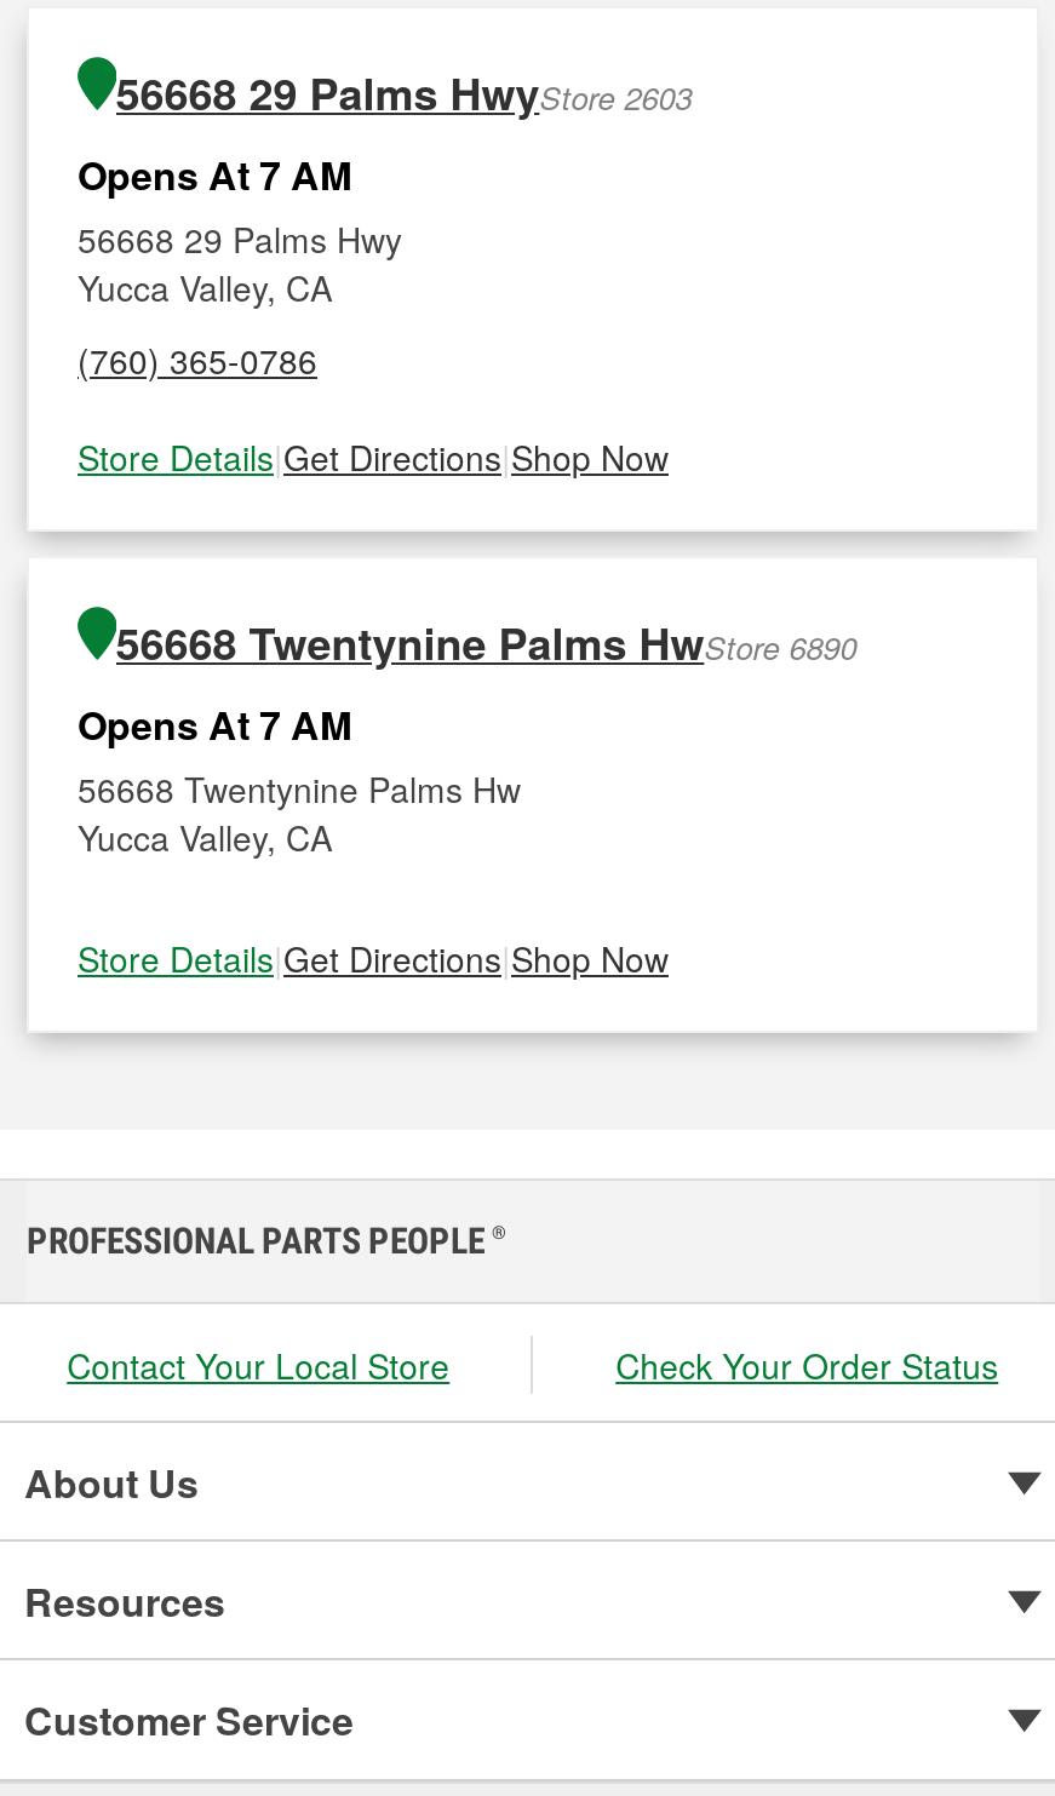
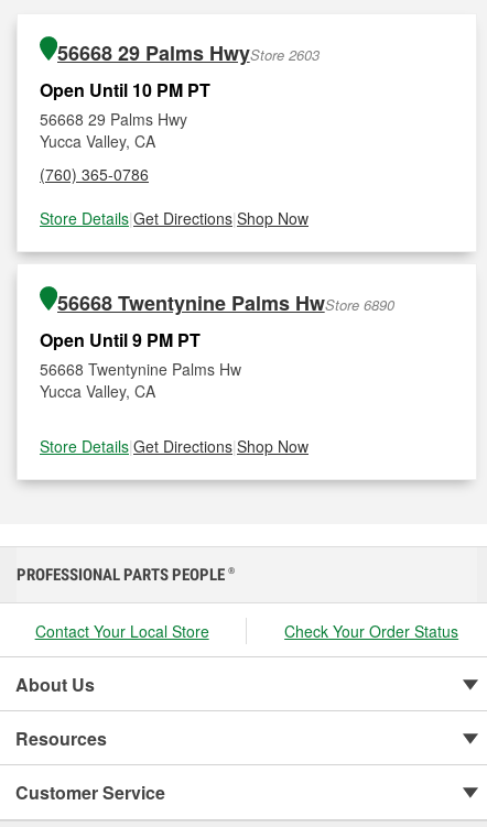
- Opens At 7 AM
+ Open Until 10 PM PT

- Opens At 7 AM
+ Open Until 9 PM PT
